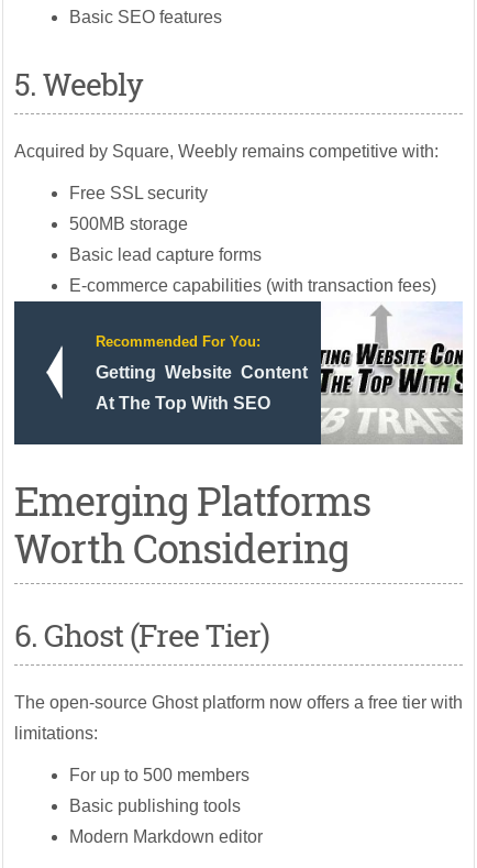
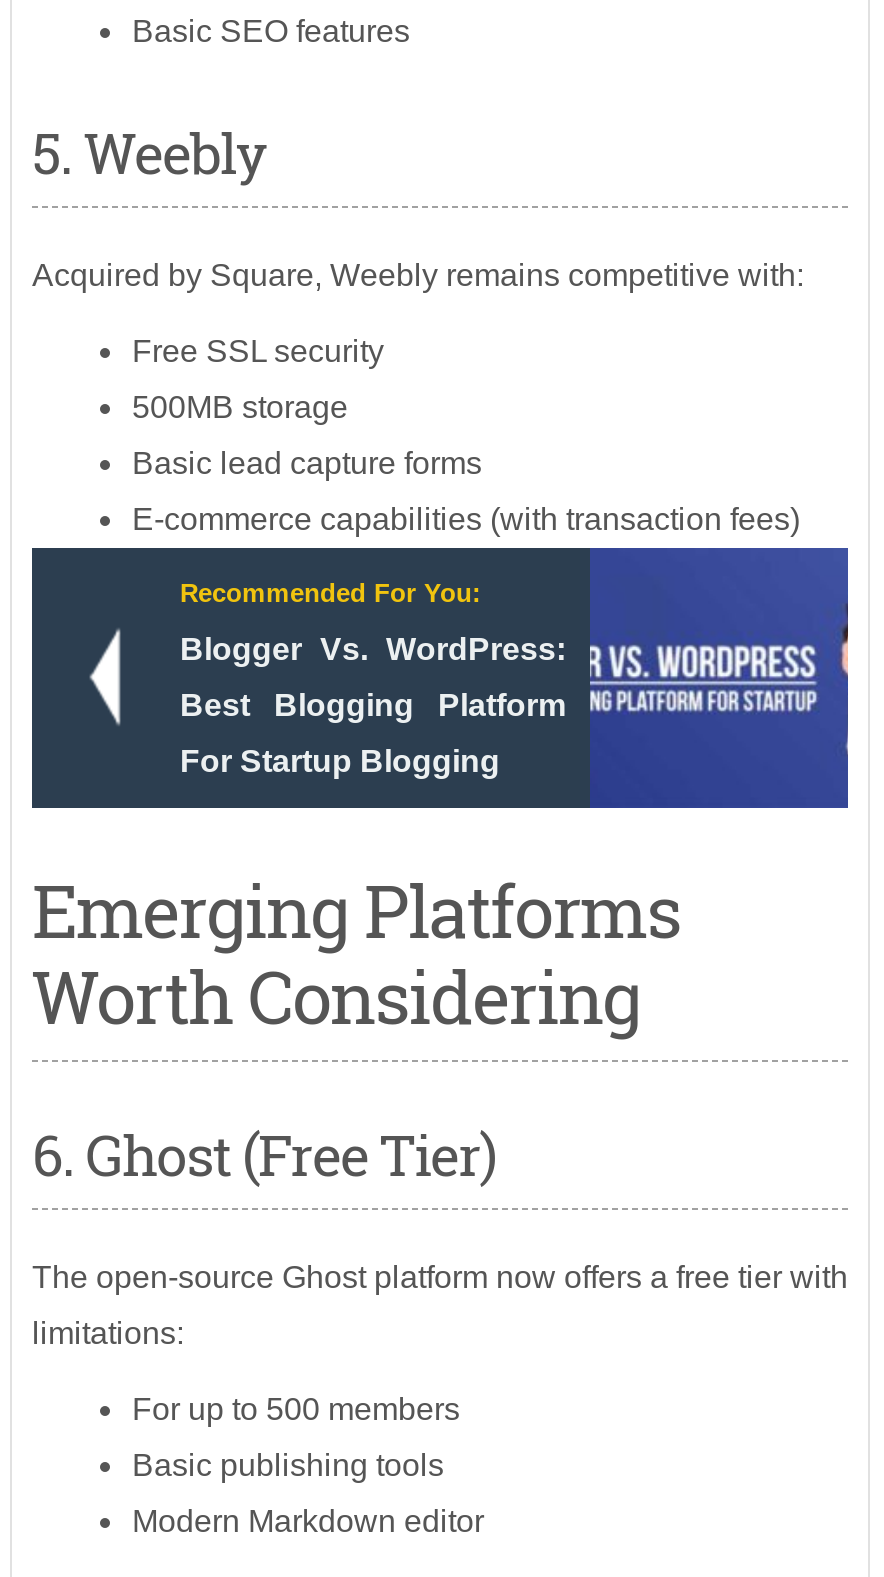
- [image]
- Getting Website Content
- At The Top With SEO
+ [image]
+ Blogger Vs. WordPress:
+ Best Blogging Platform
+ For Startup Blogging
